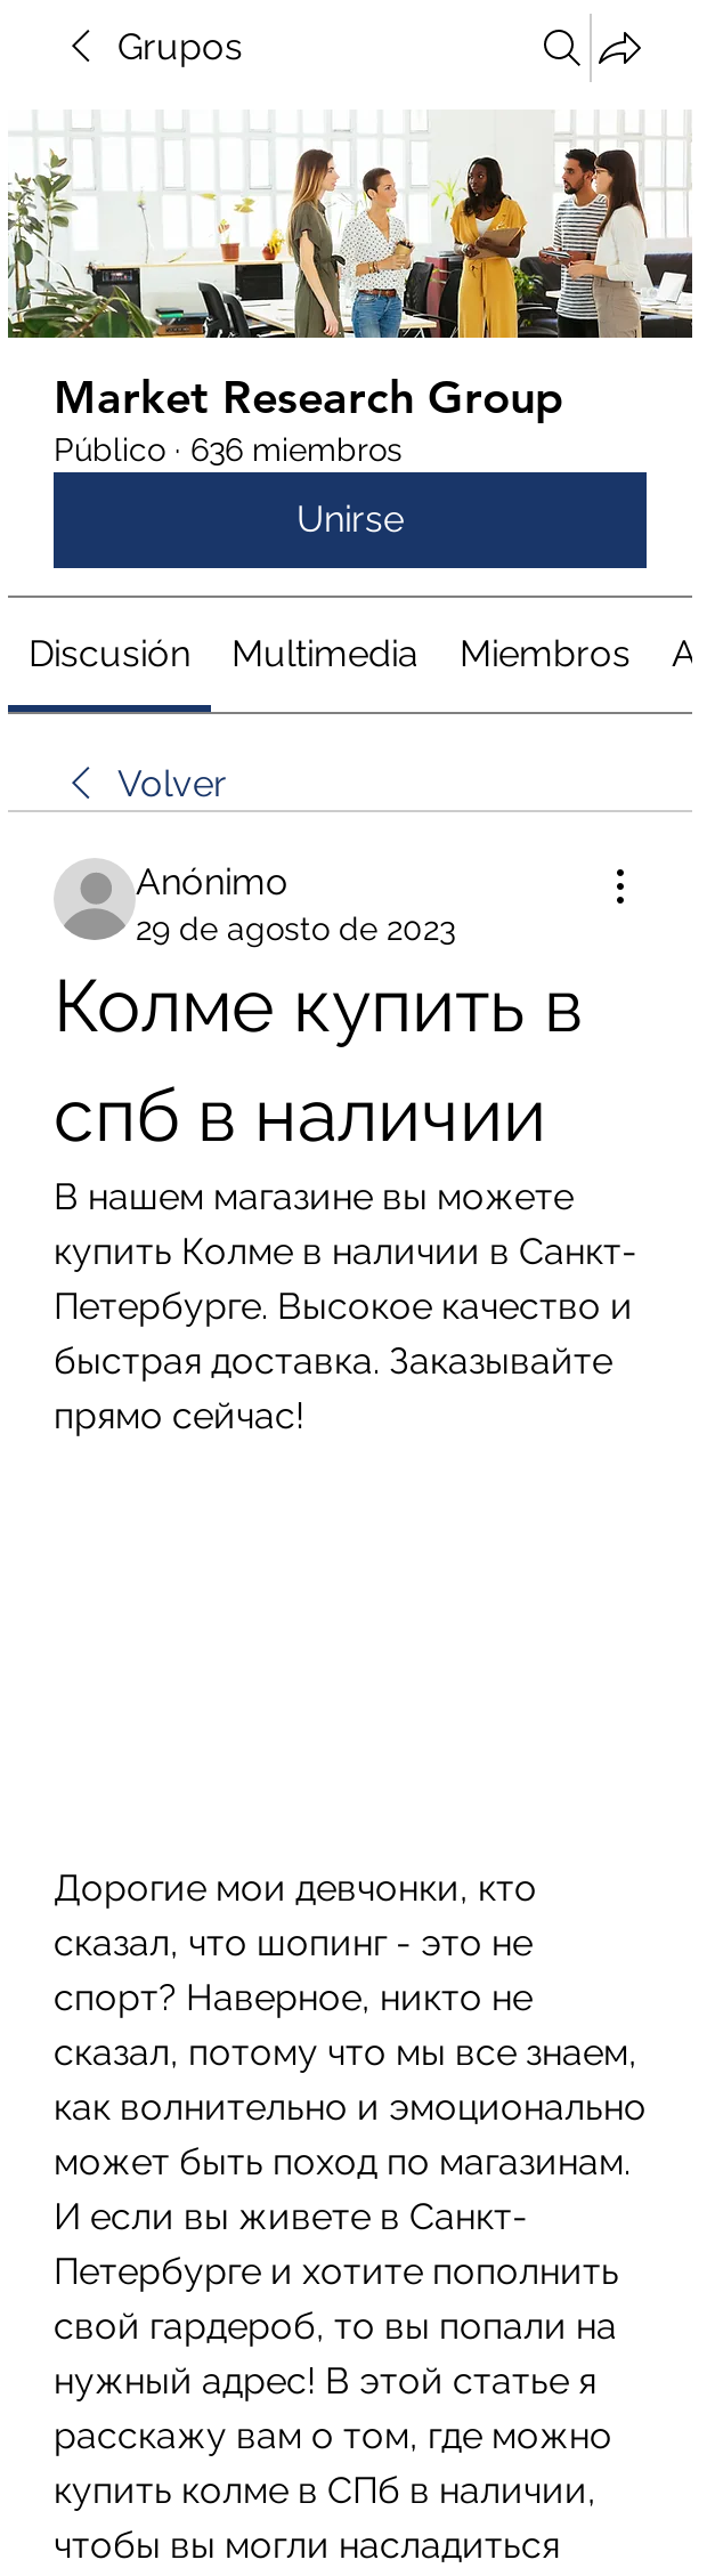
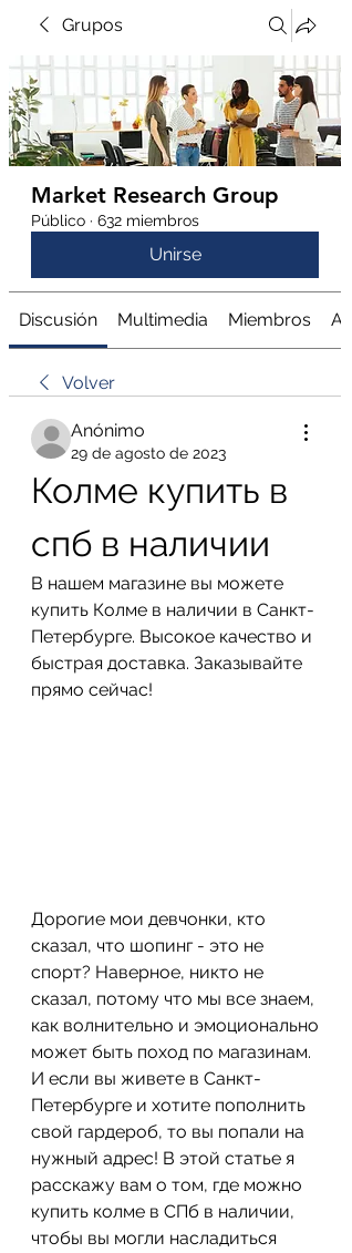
- Público · 636 miembros
+ Público · 632 miembros
